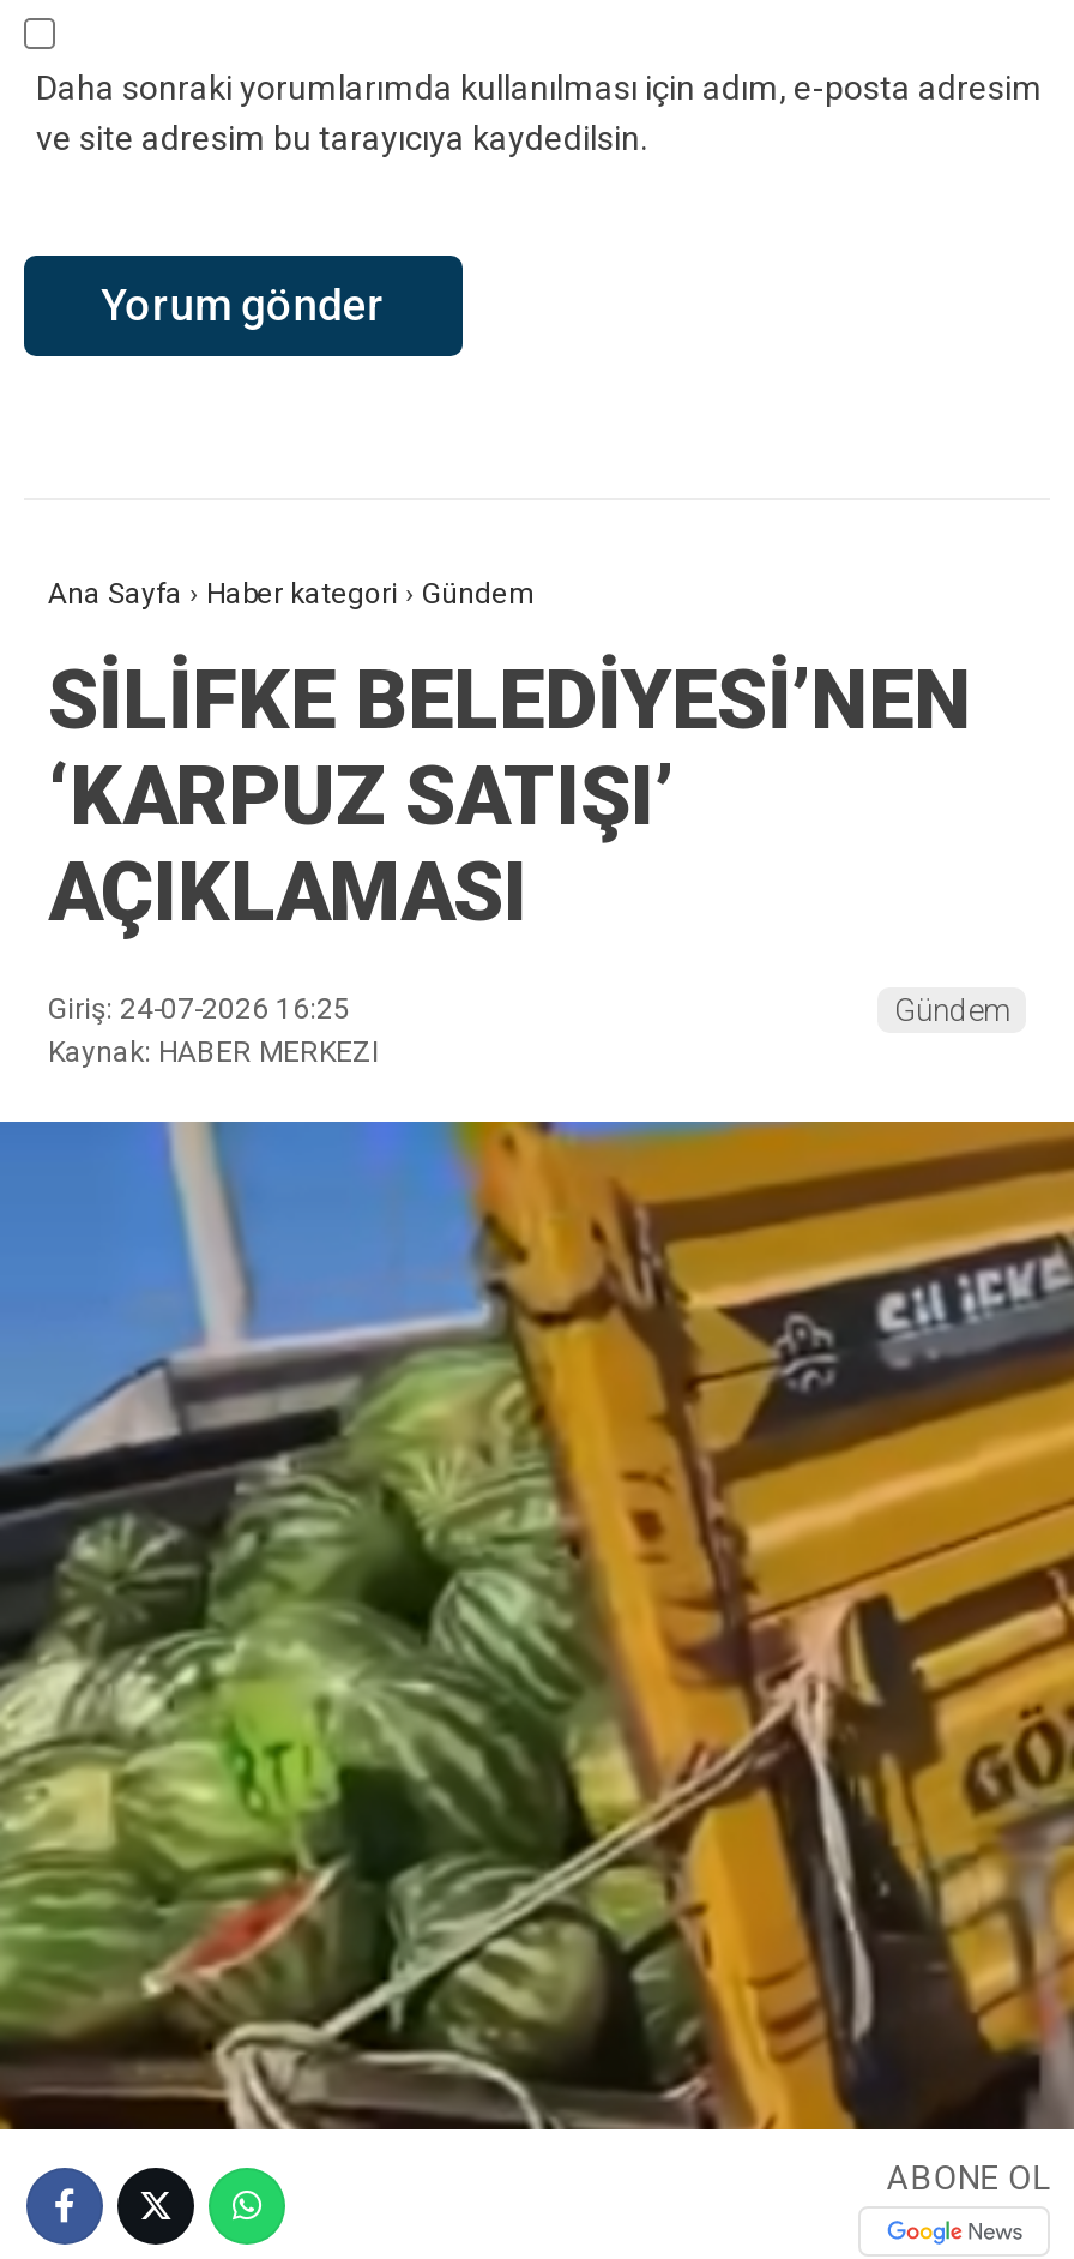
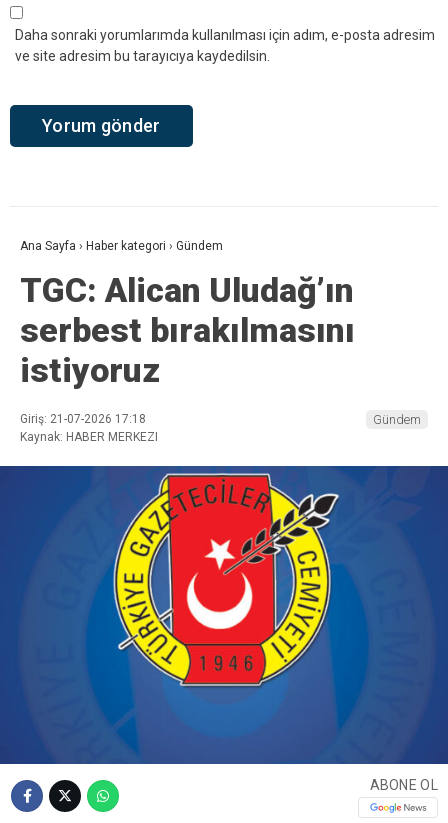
- SİLİFKE BELEDİYESİ’NEN
- ‘KARPUZ SATIŞI’
- AÇIKLAMASI
+ TGC: Alican Uludağ’ın
+ serbest bırakılmasını
+ istiyoruz

- Giriş: 24-07-2026 16:25
+ Giriş: 21-07-2026 17:18

- [image]
+ [image]
